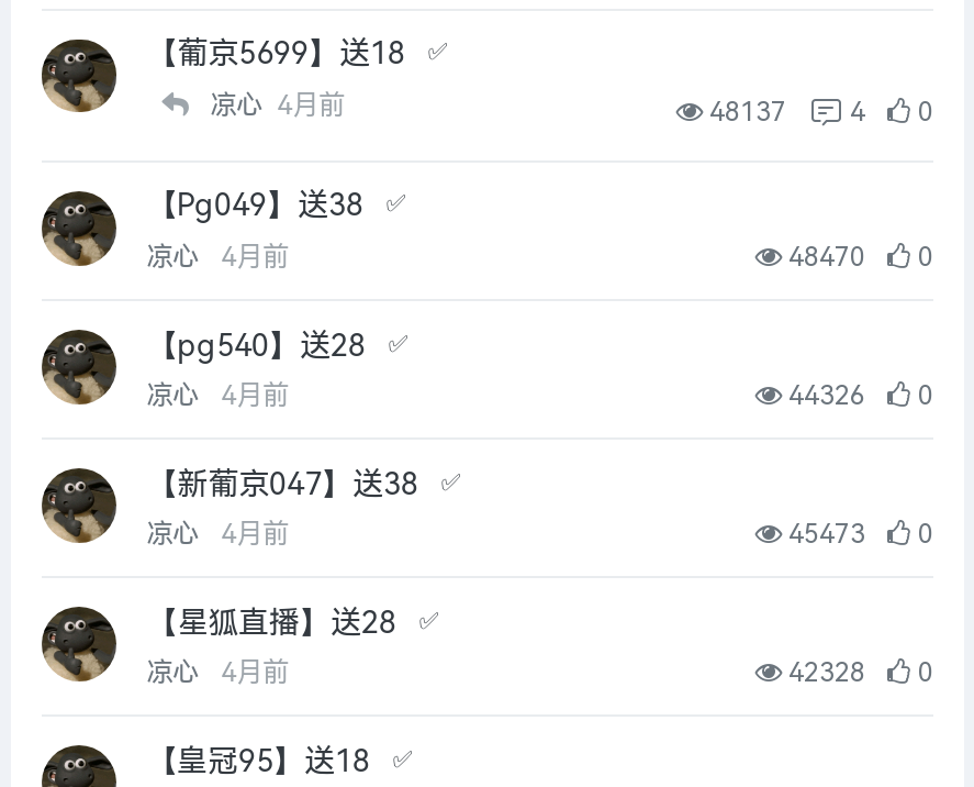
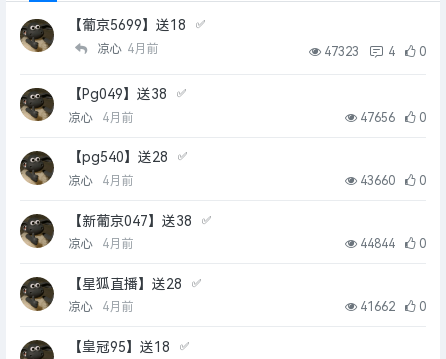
- 48137 4 0
+ 47323 4 0

- 48470 0
+ 47656 0

- 44326 0
+ 43660 0

- 45473 0
+ 44844 0

- 42328 0
+ 41662 0
